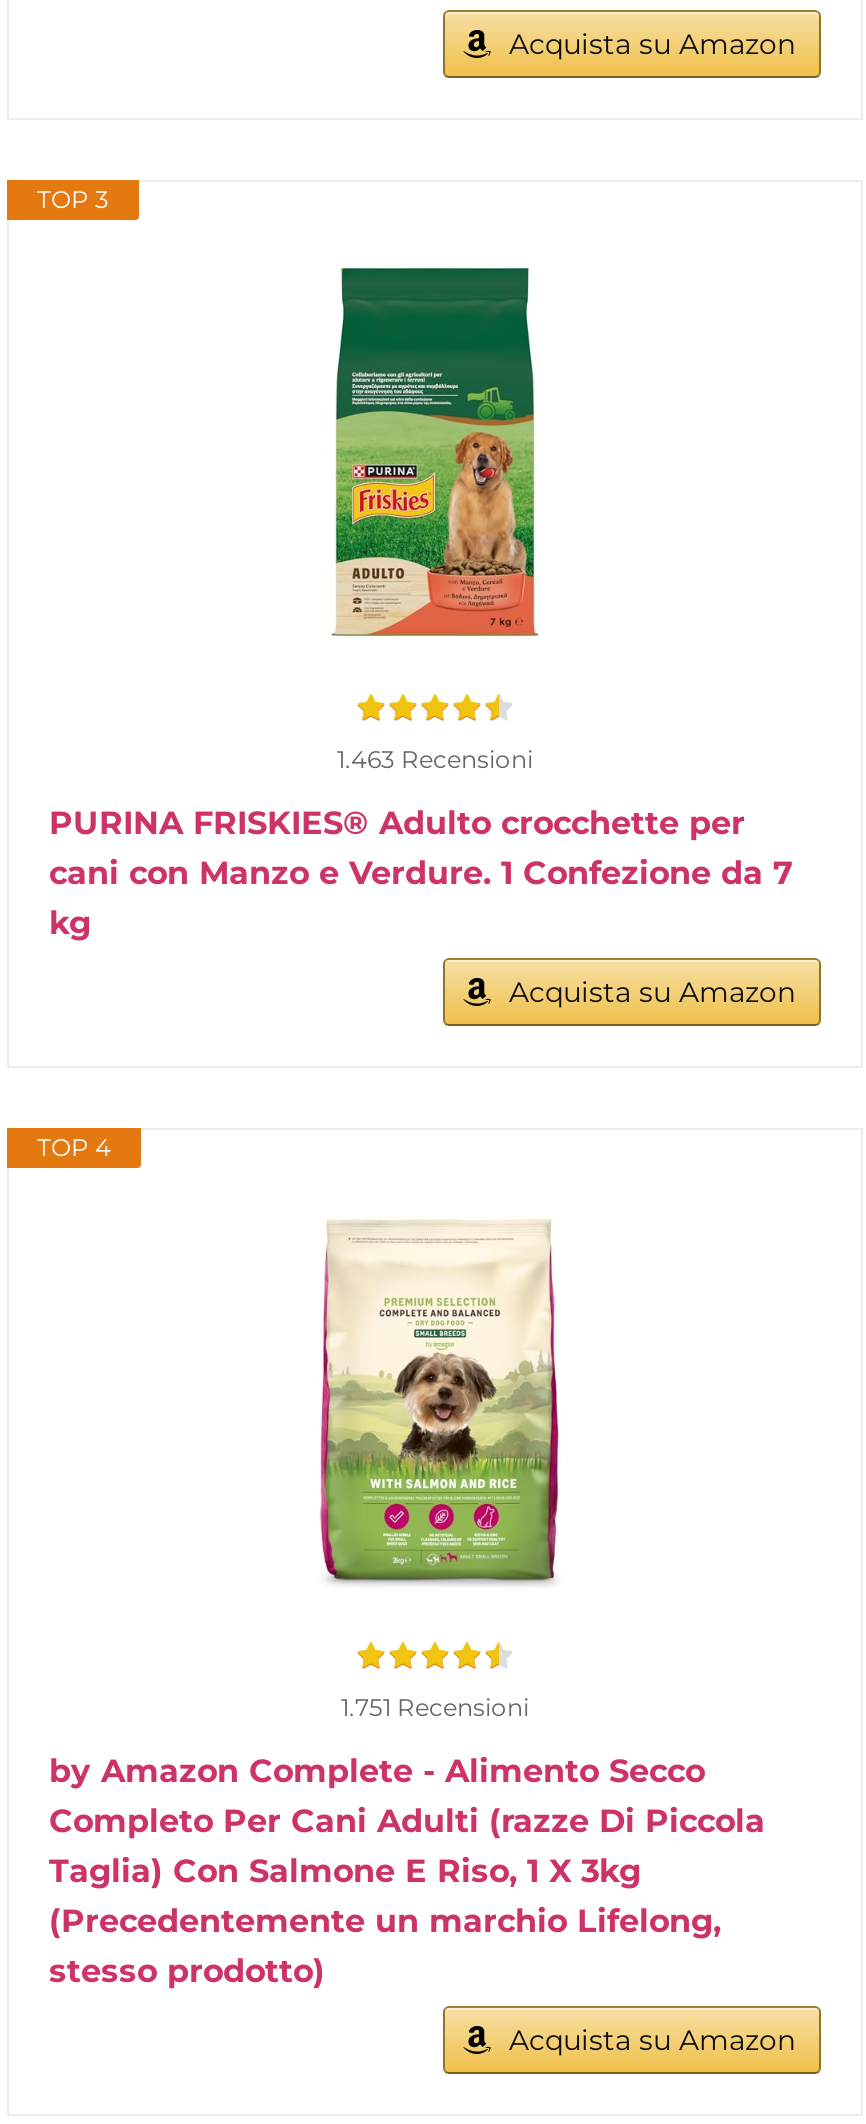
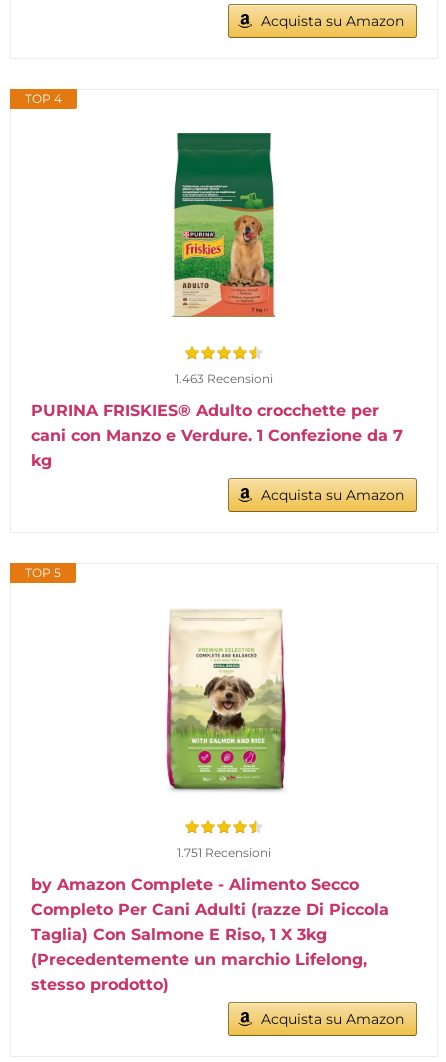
- TOP 3
+ TOP 4

- TOP 4
+ TOP 5
